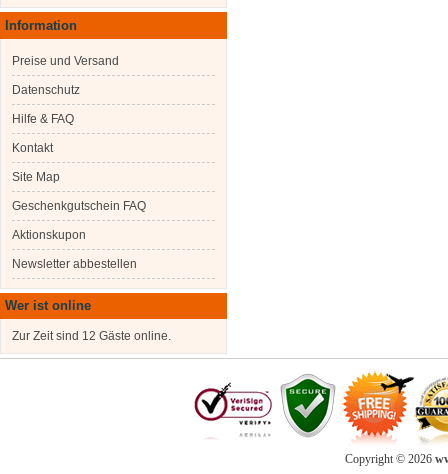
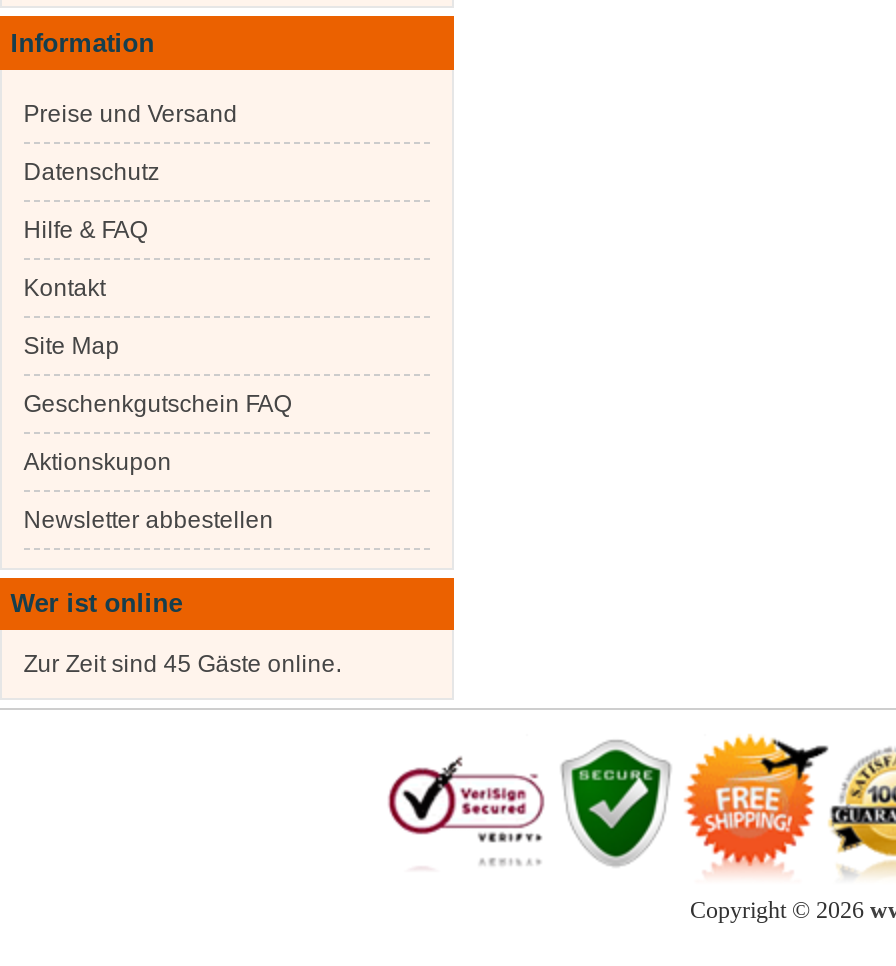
- Zur Zeit sind 12 Gäste online.
+ Zur Zeit sind 45 Gäste online.
